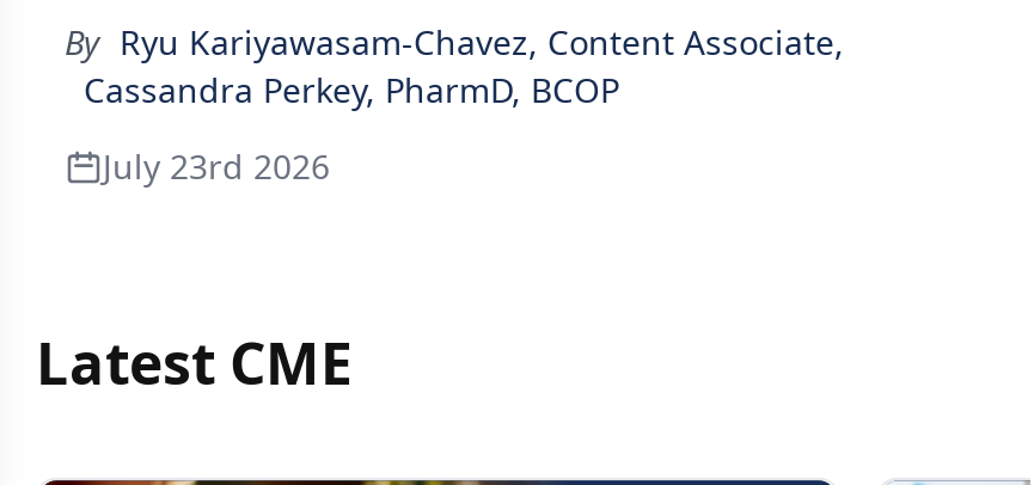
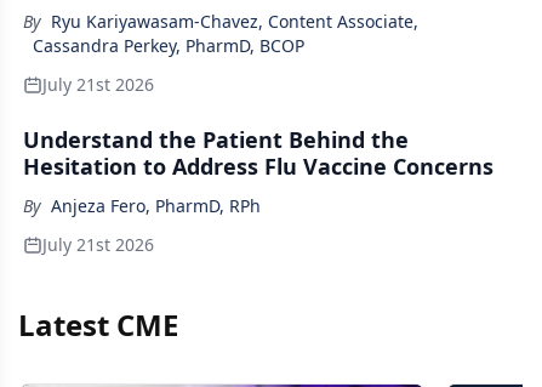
- July 23rd 2026
+ July 21st 2026
+ Understand the Patient Behind the
+ Hesitation to Address Flu Vaccine Concerns
+ By Anjeza Fero, PharmD, RPh
+ July 21st 2026
